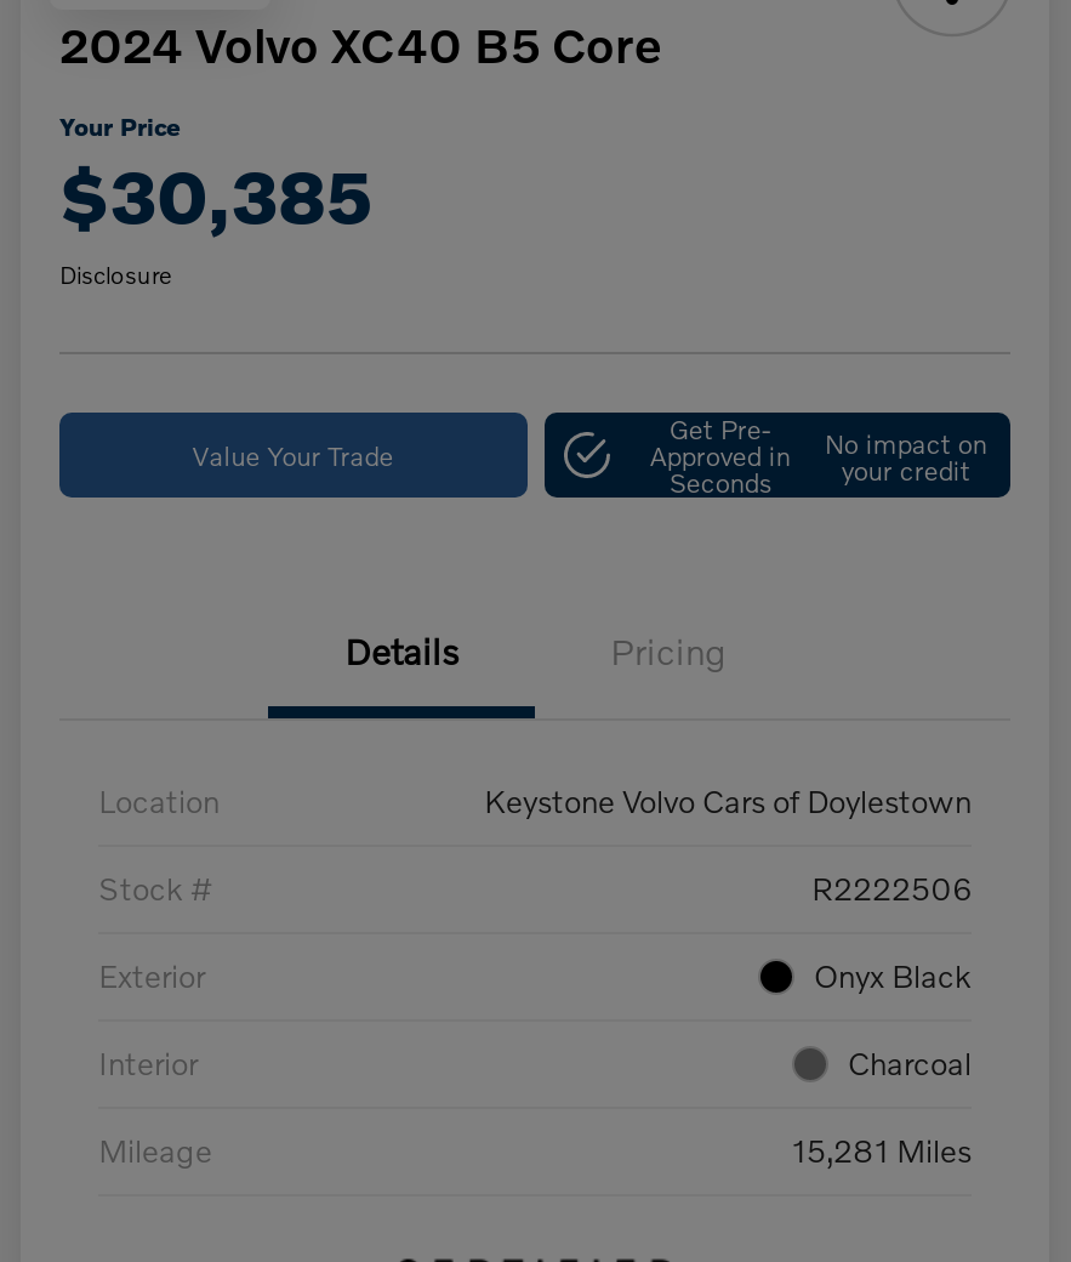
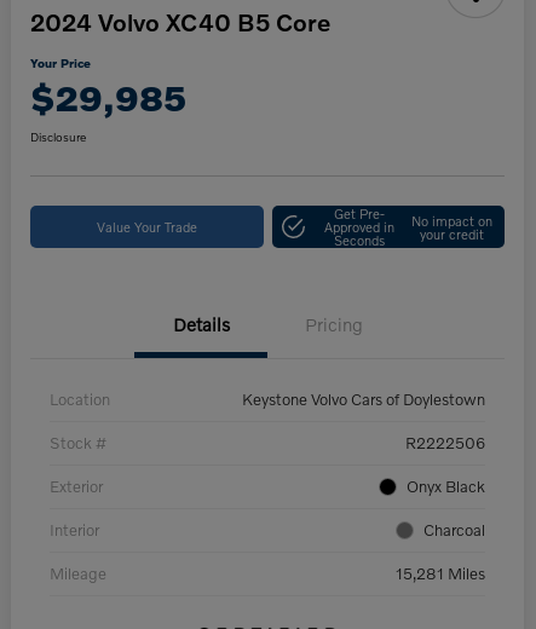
- $30,385
+ $29,985
